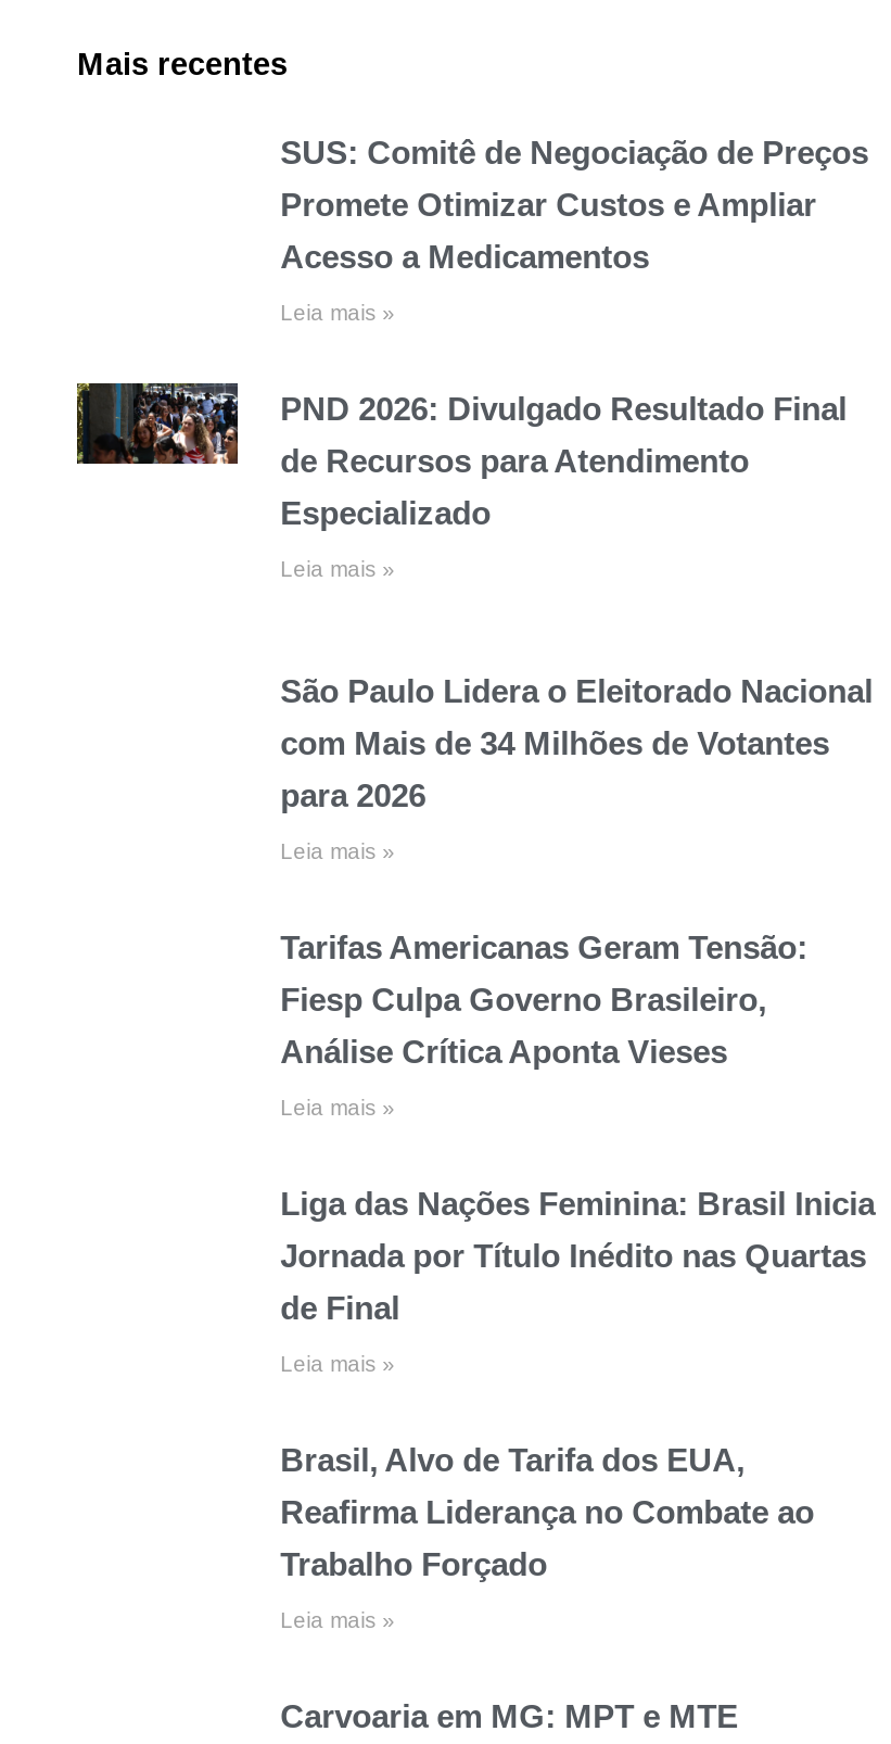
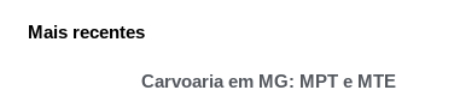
- [image]
- SUS: Comitê de Negociação de Preços
- Promete Otimizar Custos e Ampliar
- Acesso a Medicamentos
- Leia mais »
- PND 2026: Divulgado Resultado Final
- de Recursos para Atendimento
- Especializado
- Leia mais »
- São Paulo Lidera o Eleitorado Nacional
- com Mais de 34 Milhões de Votantes
- para 2026
- Leia mais »
- Tarifas Americanas Geram Tensão:
- Fiesp Culpa Governo Brasileiro,
- Análise Crítica Aponta Vieses
- Leia mais »
- Liga das Nações Feminina: Brasil Inicia
- Jornada por Título Inédito nas Quartas
- de Final
- Leia mais »
- Brasil, Alvo de Tarifa dos EUA,
- Reafirma Liderança no Combate ao
- Trabalho Forçado
- Leia mais »
